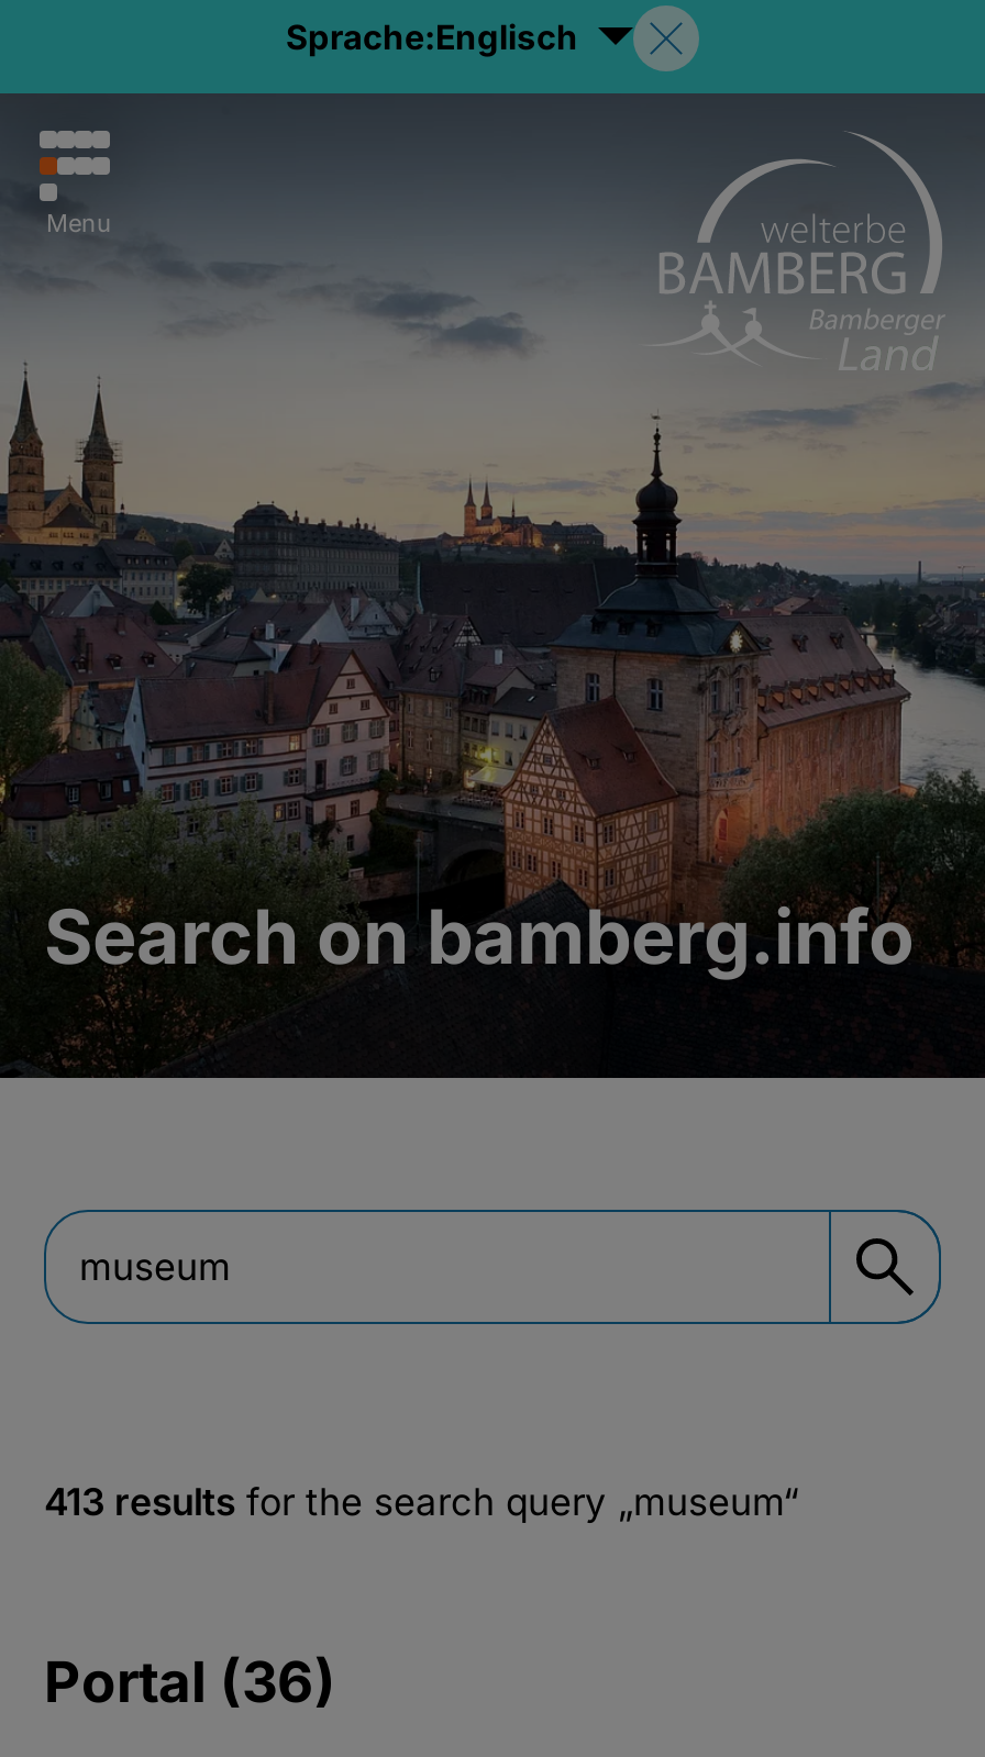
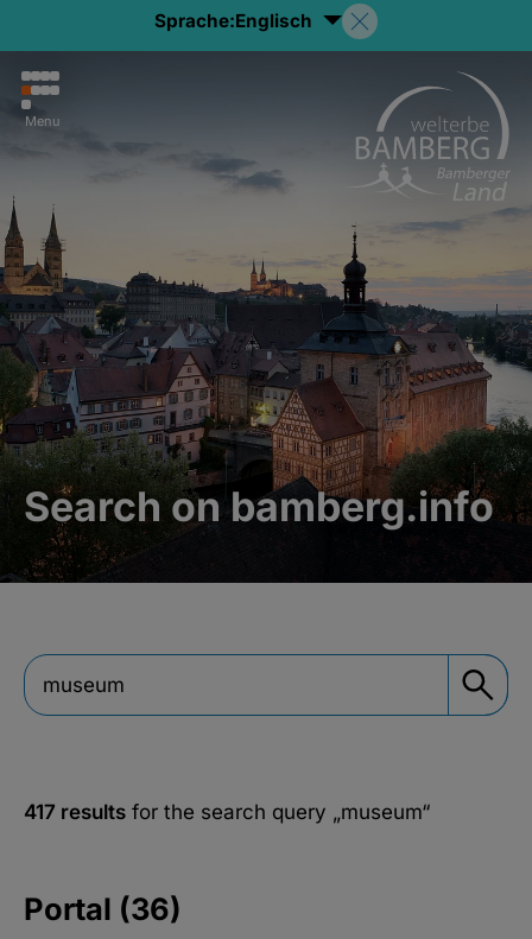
- 413 results for the search query „museum“
+ 417 results for the search query „museum“
